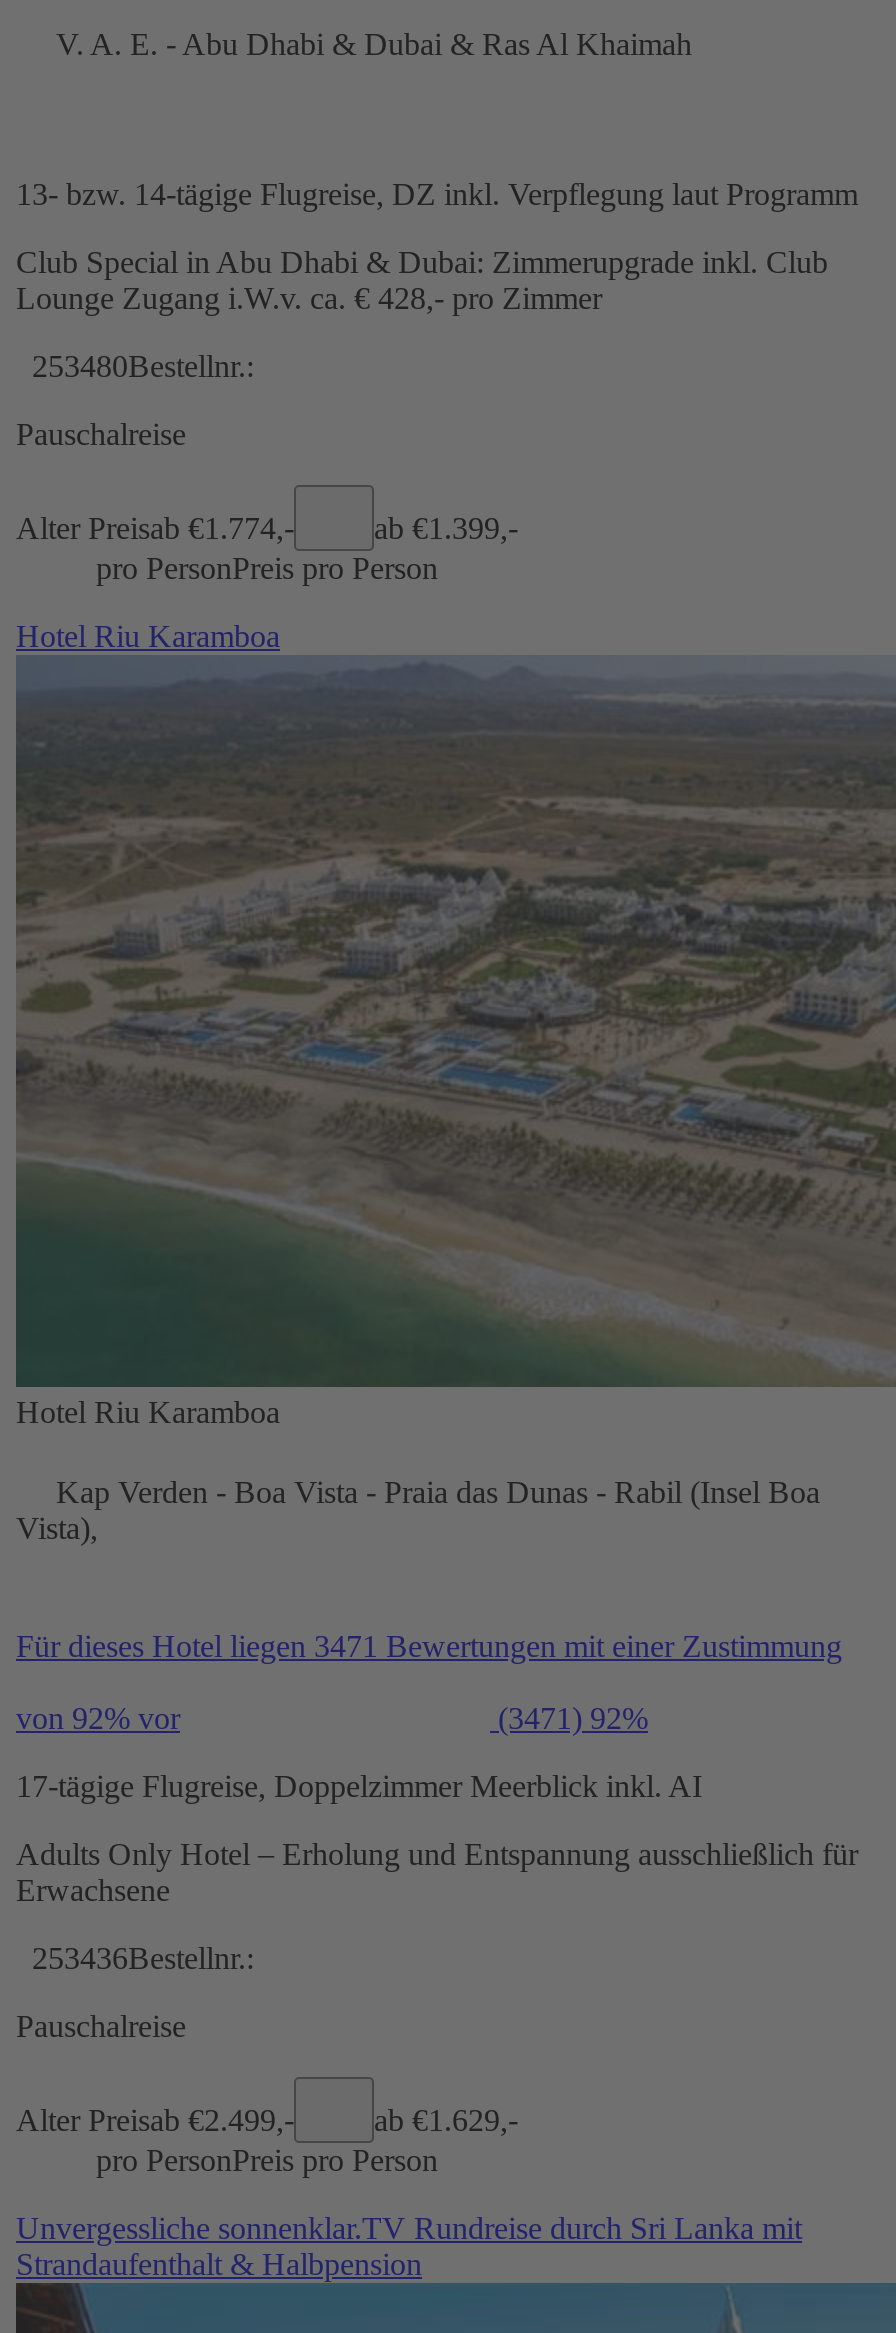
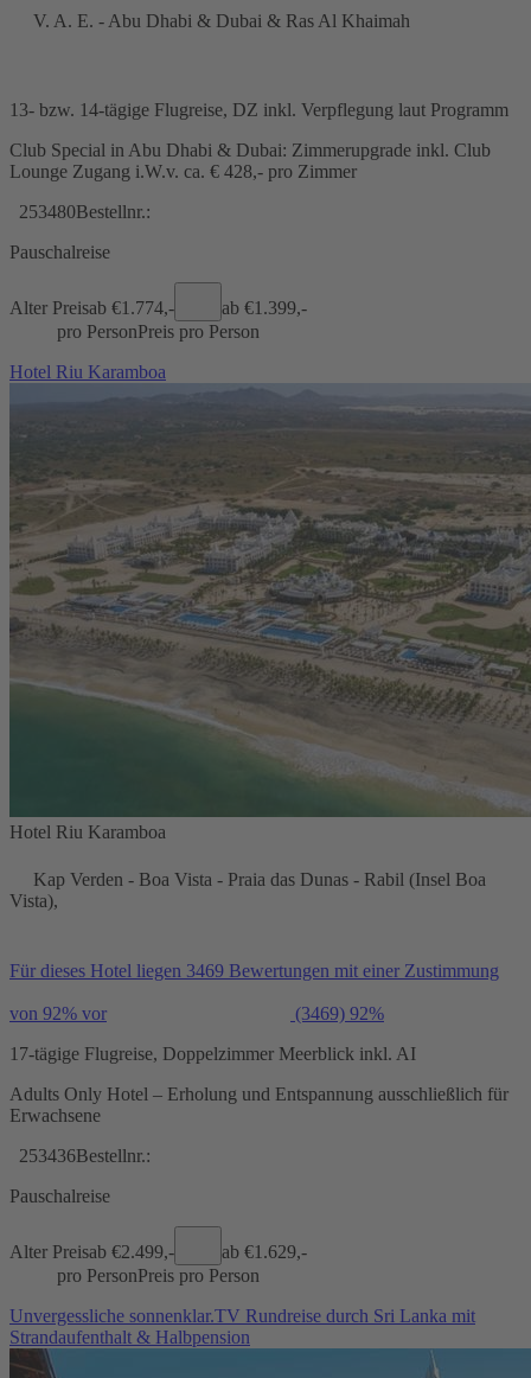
- Für dieses Hotel liegen 3471 Bewertungen mit einer Zustimmung
+ Für dieses Hotel liegen 3469 Bewertungen mit einer Zustimmung

- (3471) 92%
+ (3469) 92%
